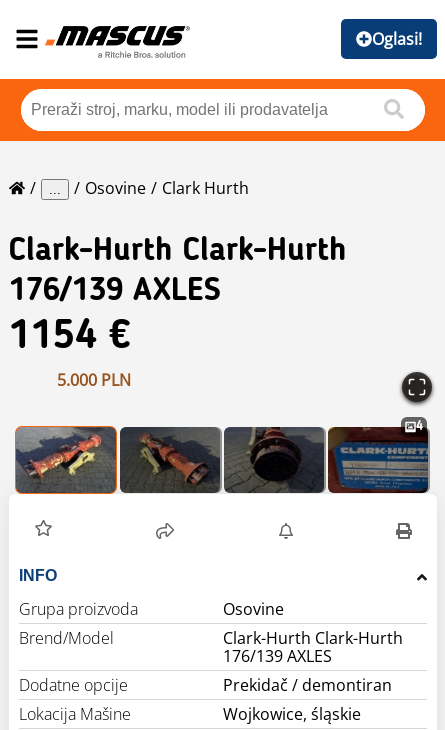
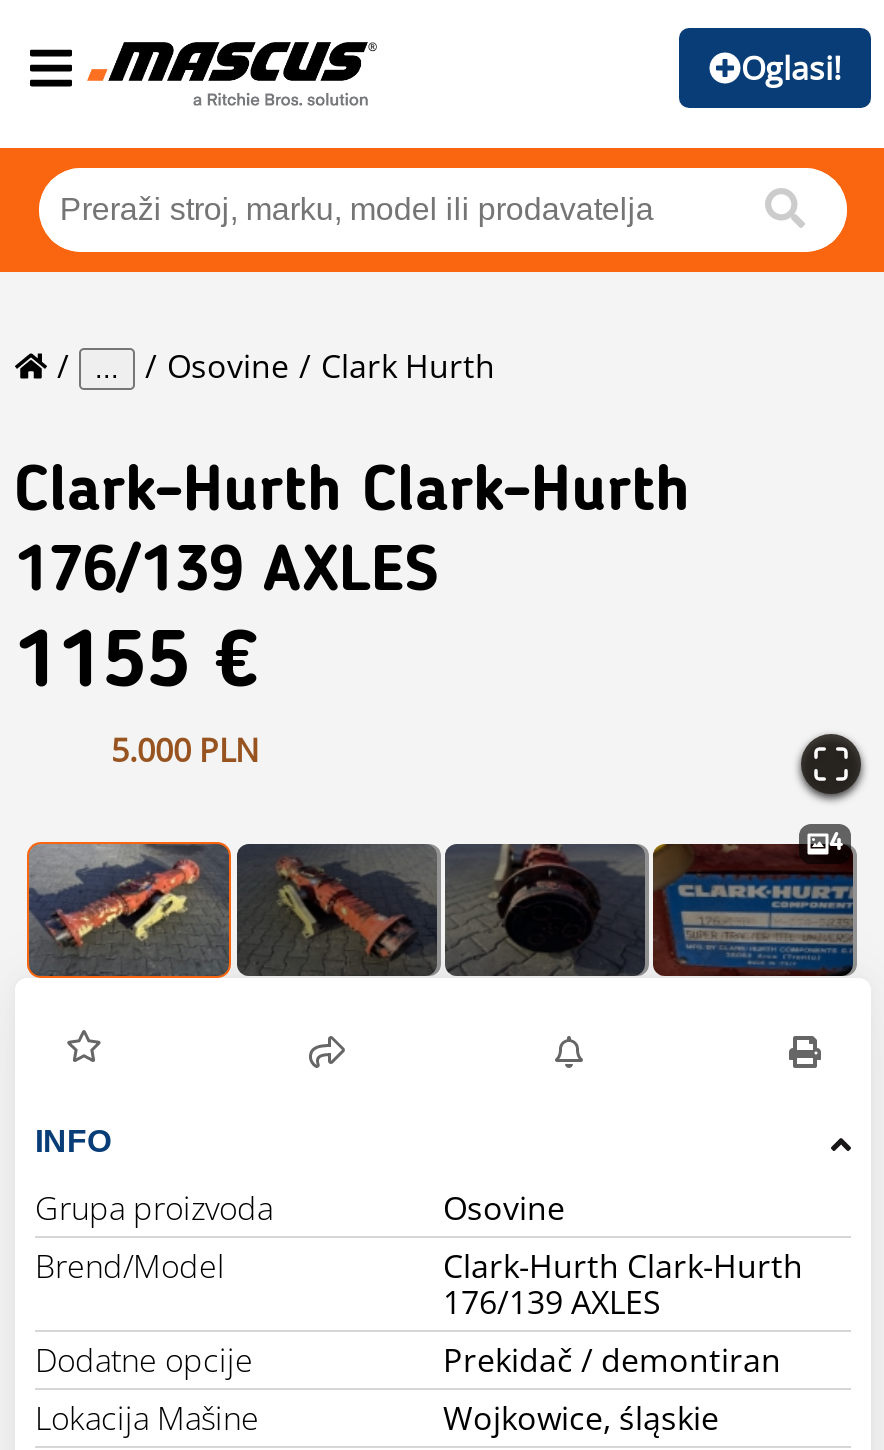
- 1154 €
+ 1155 €
